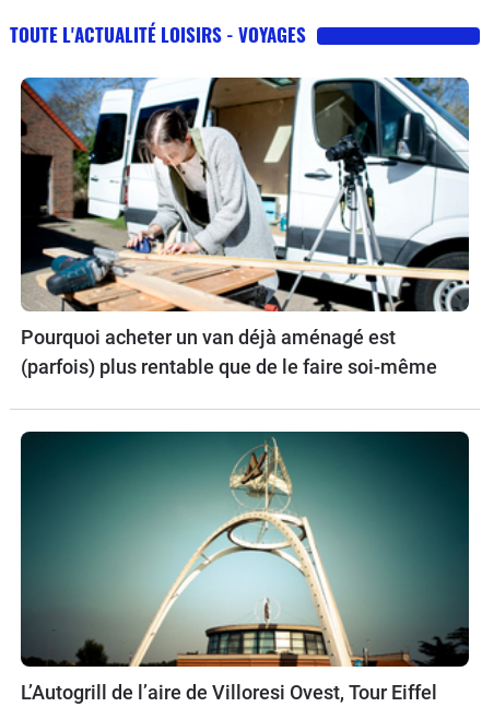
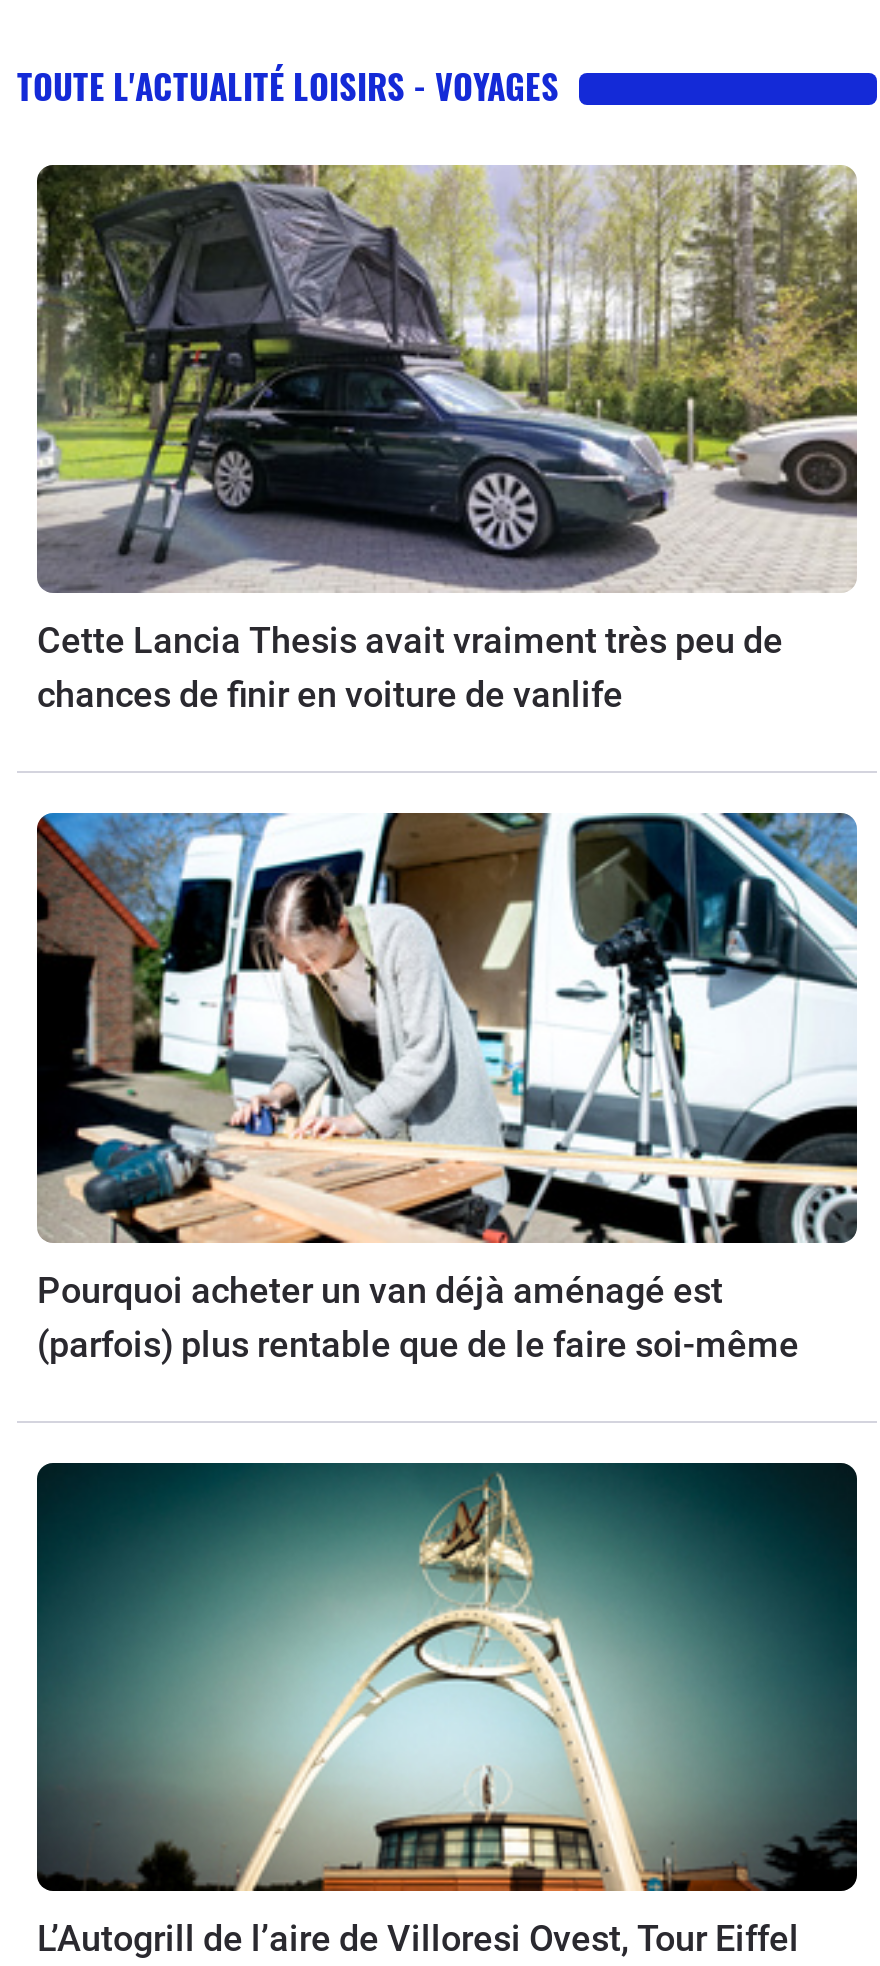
+ [image]
+ Cette Lancia Thesis avait vraiment très peu de
+ chances de finir en voiture de vanlife
